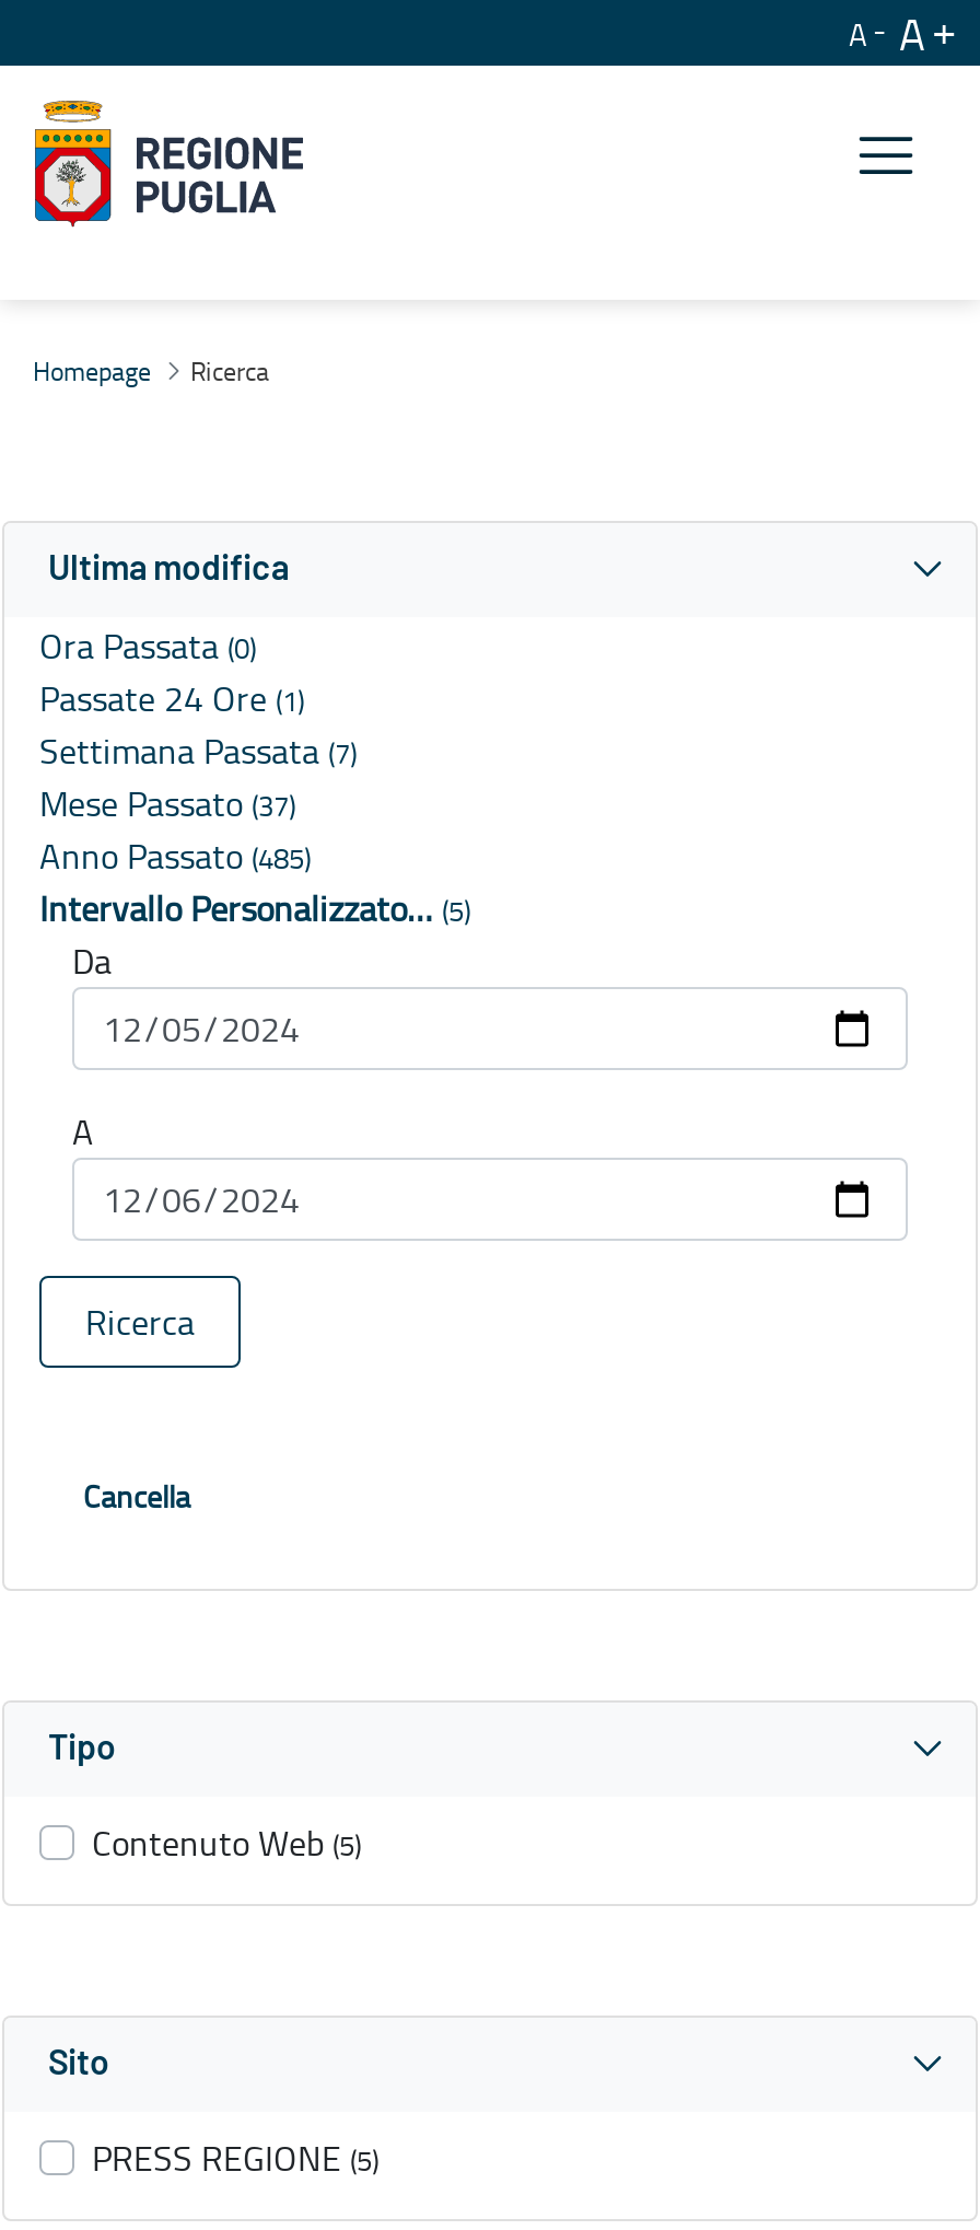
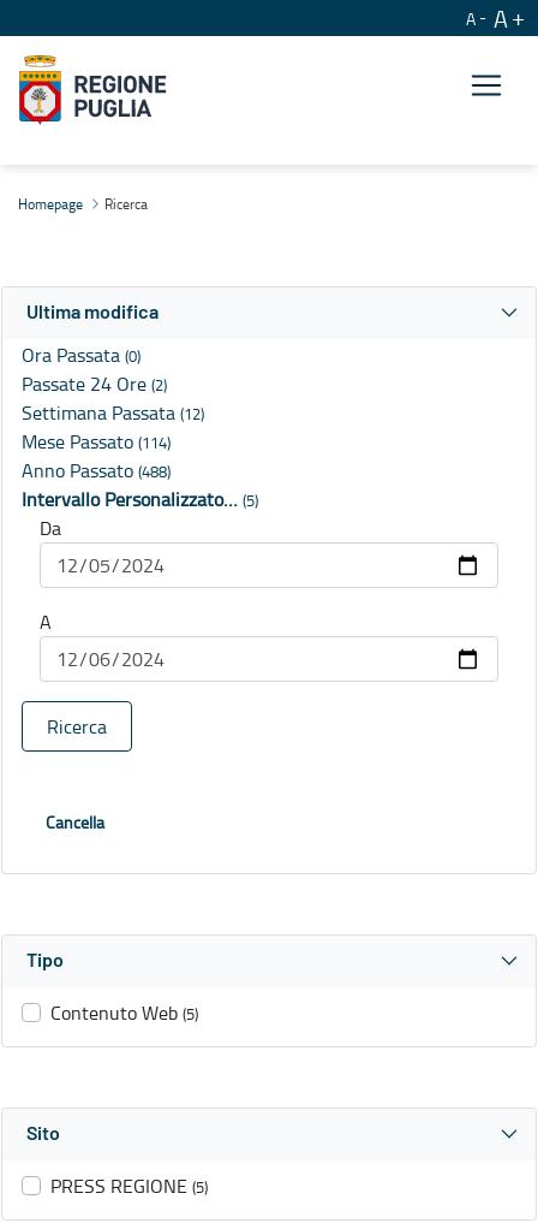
- Passate 24 Ore (1)
+ Passate 24 Ore (2)

- Settimana Passata (7)
+ Settimana Passata (12)

- Mese Passato (37)
+ Mese Passato (114)

- Anno Passato (485)
+ Anno Passato (488)
